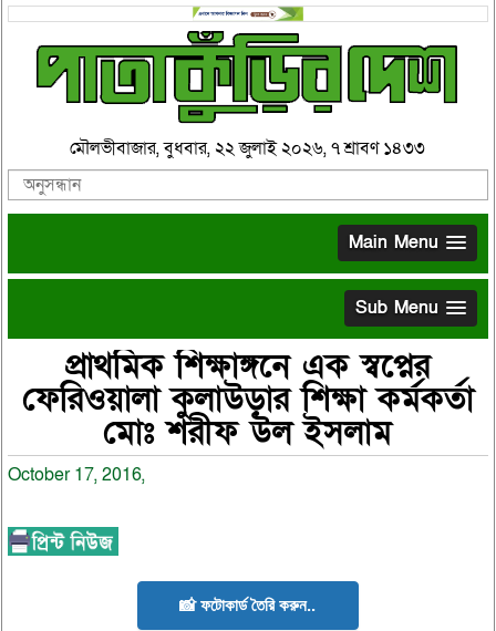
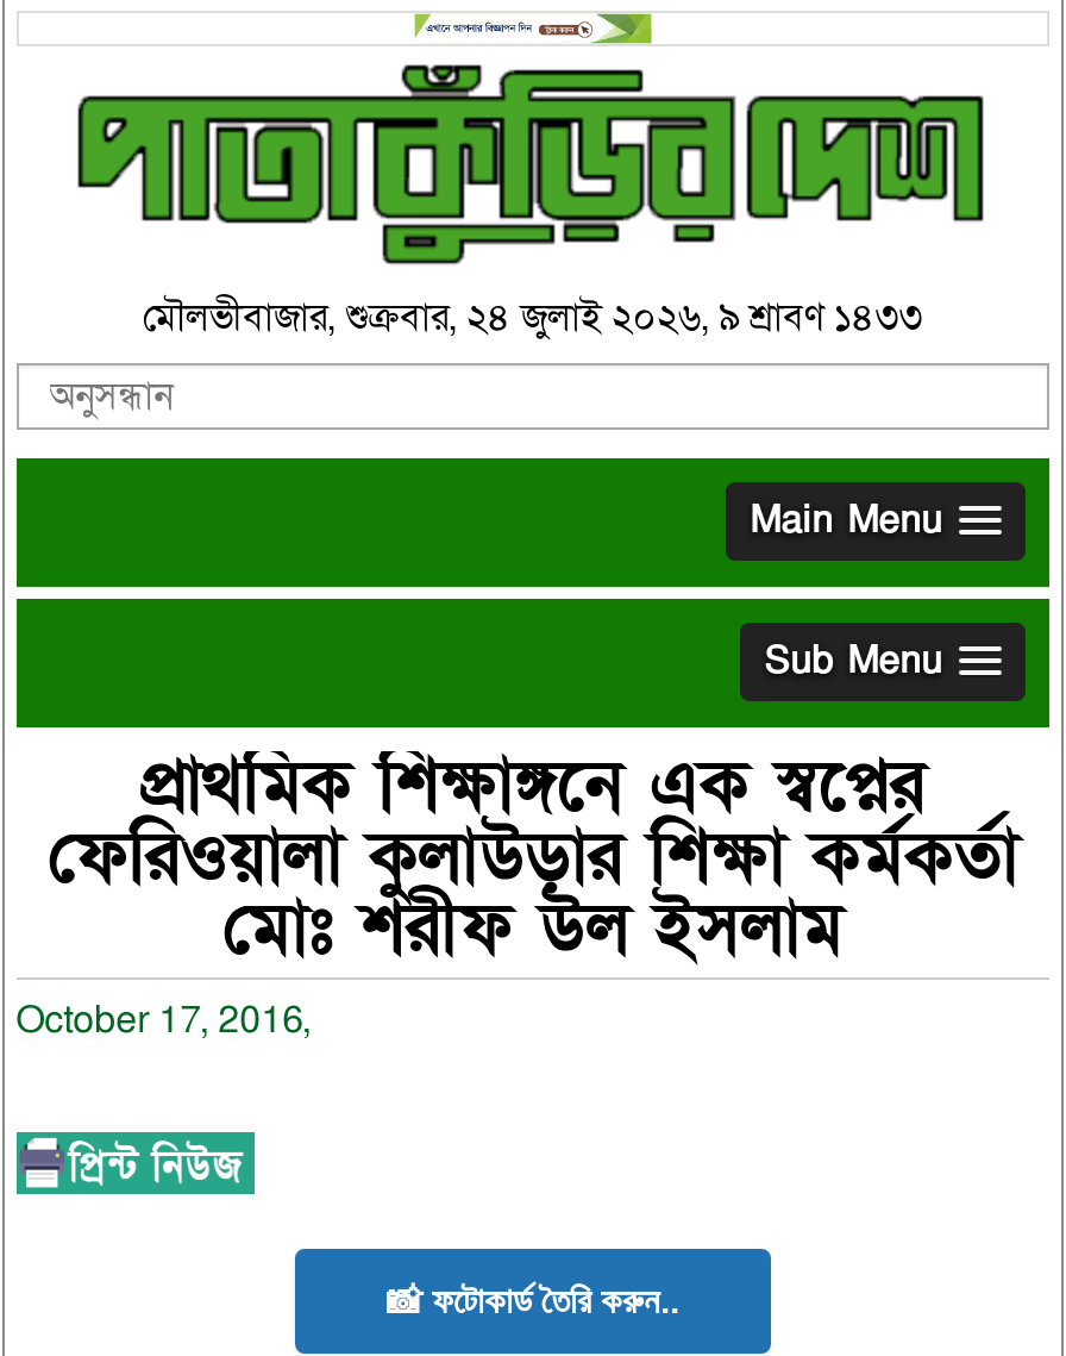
- মৌলভীবাজার, বুধবার, ২২ জুলাই ২০২৬, ৭ শ্রাবণ ১৪৩৩
+ মৌলভীবাজার, শুক্রবার, ২৪ জুলাই ২০২৬, ৯ শ্রাবণ ১৪৩৩
